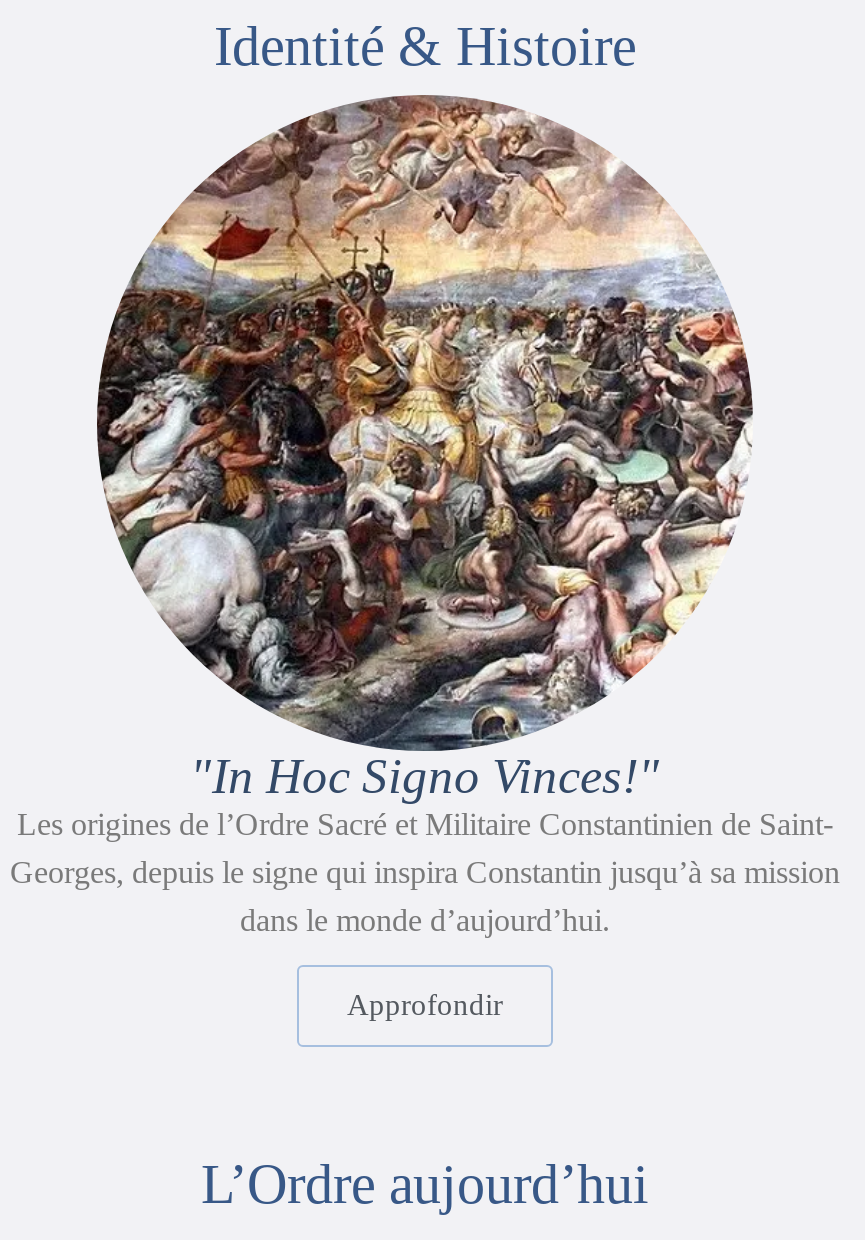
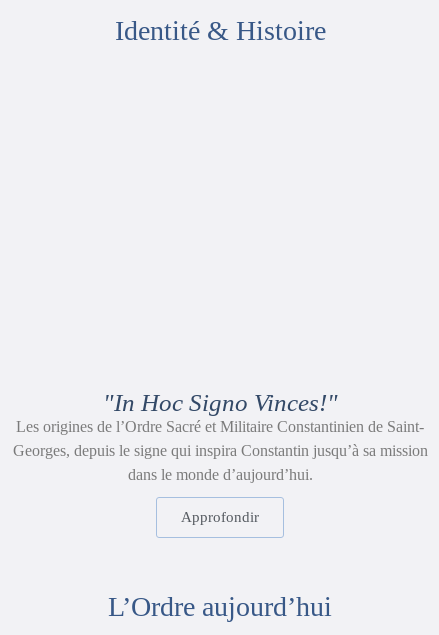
- [image]
